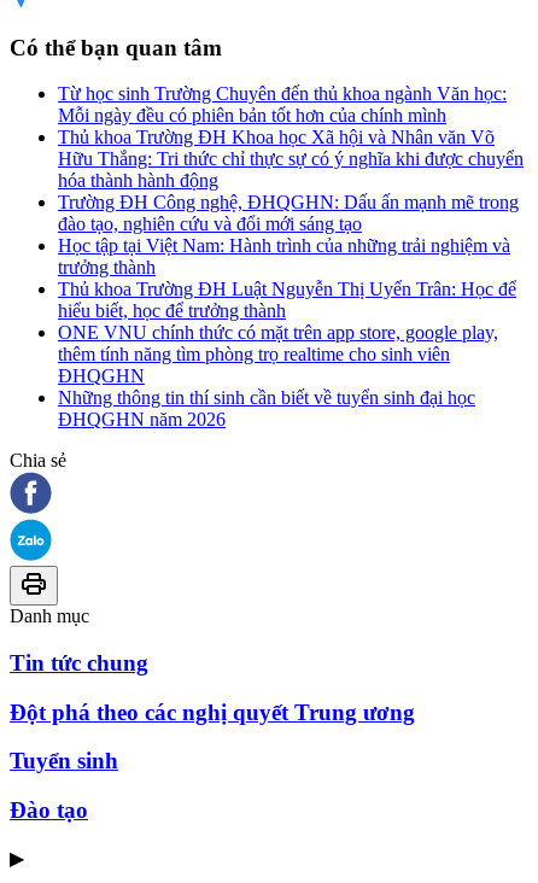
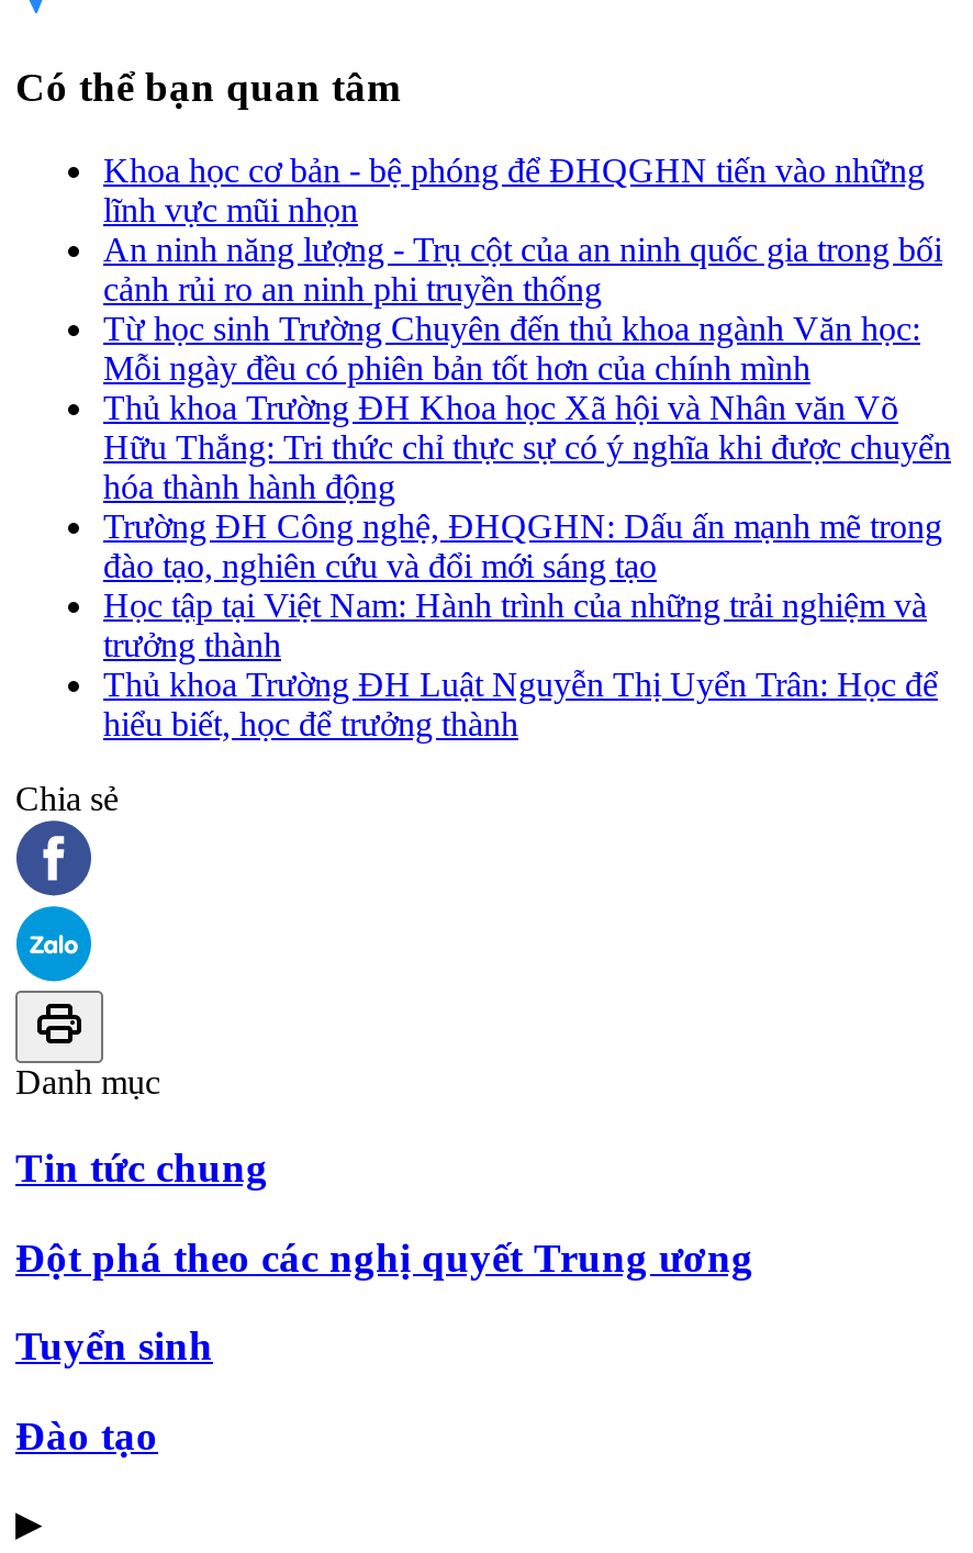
+ Khoa học cơ bản - bệ phóng để ĐHQGHN tiến vào những
+ lĩnh vực mũi nhọn
+ An ninh năng lượng - Trụ cột của an ninh quốc gia trong bối
+ cảnh rủi ro an ninh phi truyền thống

moved down: Từ học sinh Trường Chuyên đến thủ khoa ngành Văn học: | Mỗi ngày đều có phiên bản tốt hơn của chính mình | Thủ khoa Trường ĐH Khoa học Xã hội và Nhân văn Võ | ... | Thủ khoa Trường ĐH Luật Nguyễn Thị Uyển Trân: Học để | hiểu biết, học để trưởng thành

- ONE VNU chính thức có mặt trên app store, google play,
- thêm tính năng tìm phòng trọ realtime cho sinh viên
- ĐHQGHN
- Những thông tin thí sinh cần biết về tuyển sinh đại học
- ĐHQGHN năm 2026
